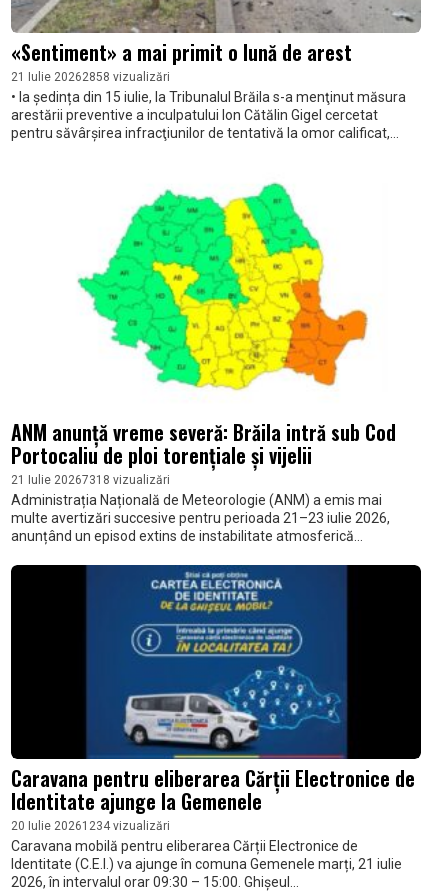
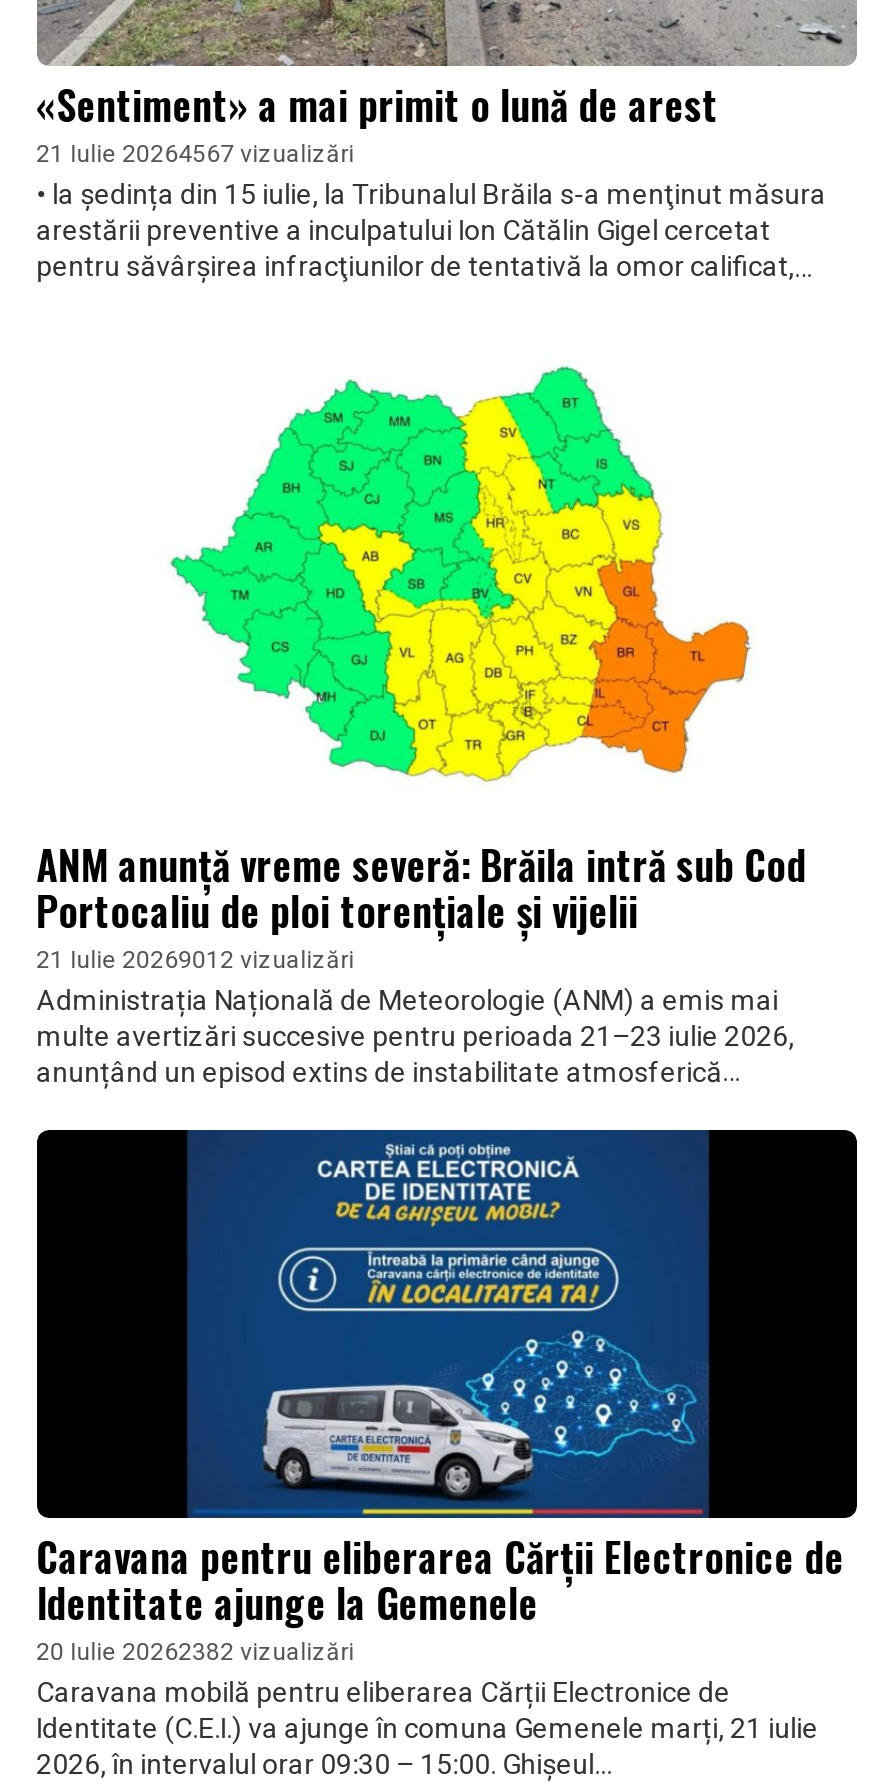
- 21 Iulie 20262858 vizualizări
+ 21 Iulie 20264567 vizualizări

- 21 Iulie 20267318 vizualizări
+ 21 Iulie 20269012 vizualizări

- 20 Iulie 20261234 vizualizări
+ 20 Iulie 20262382 vizualizări
